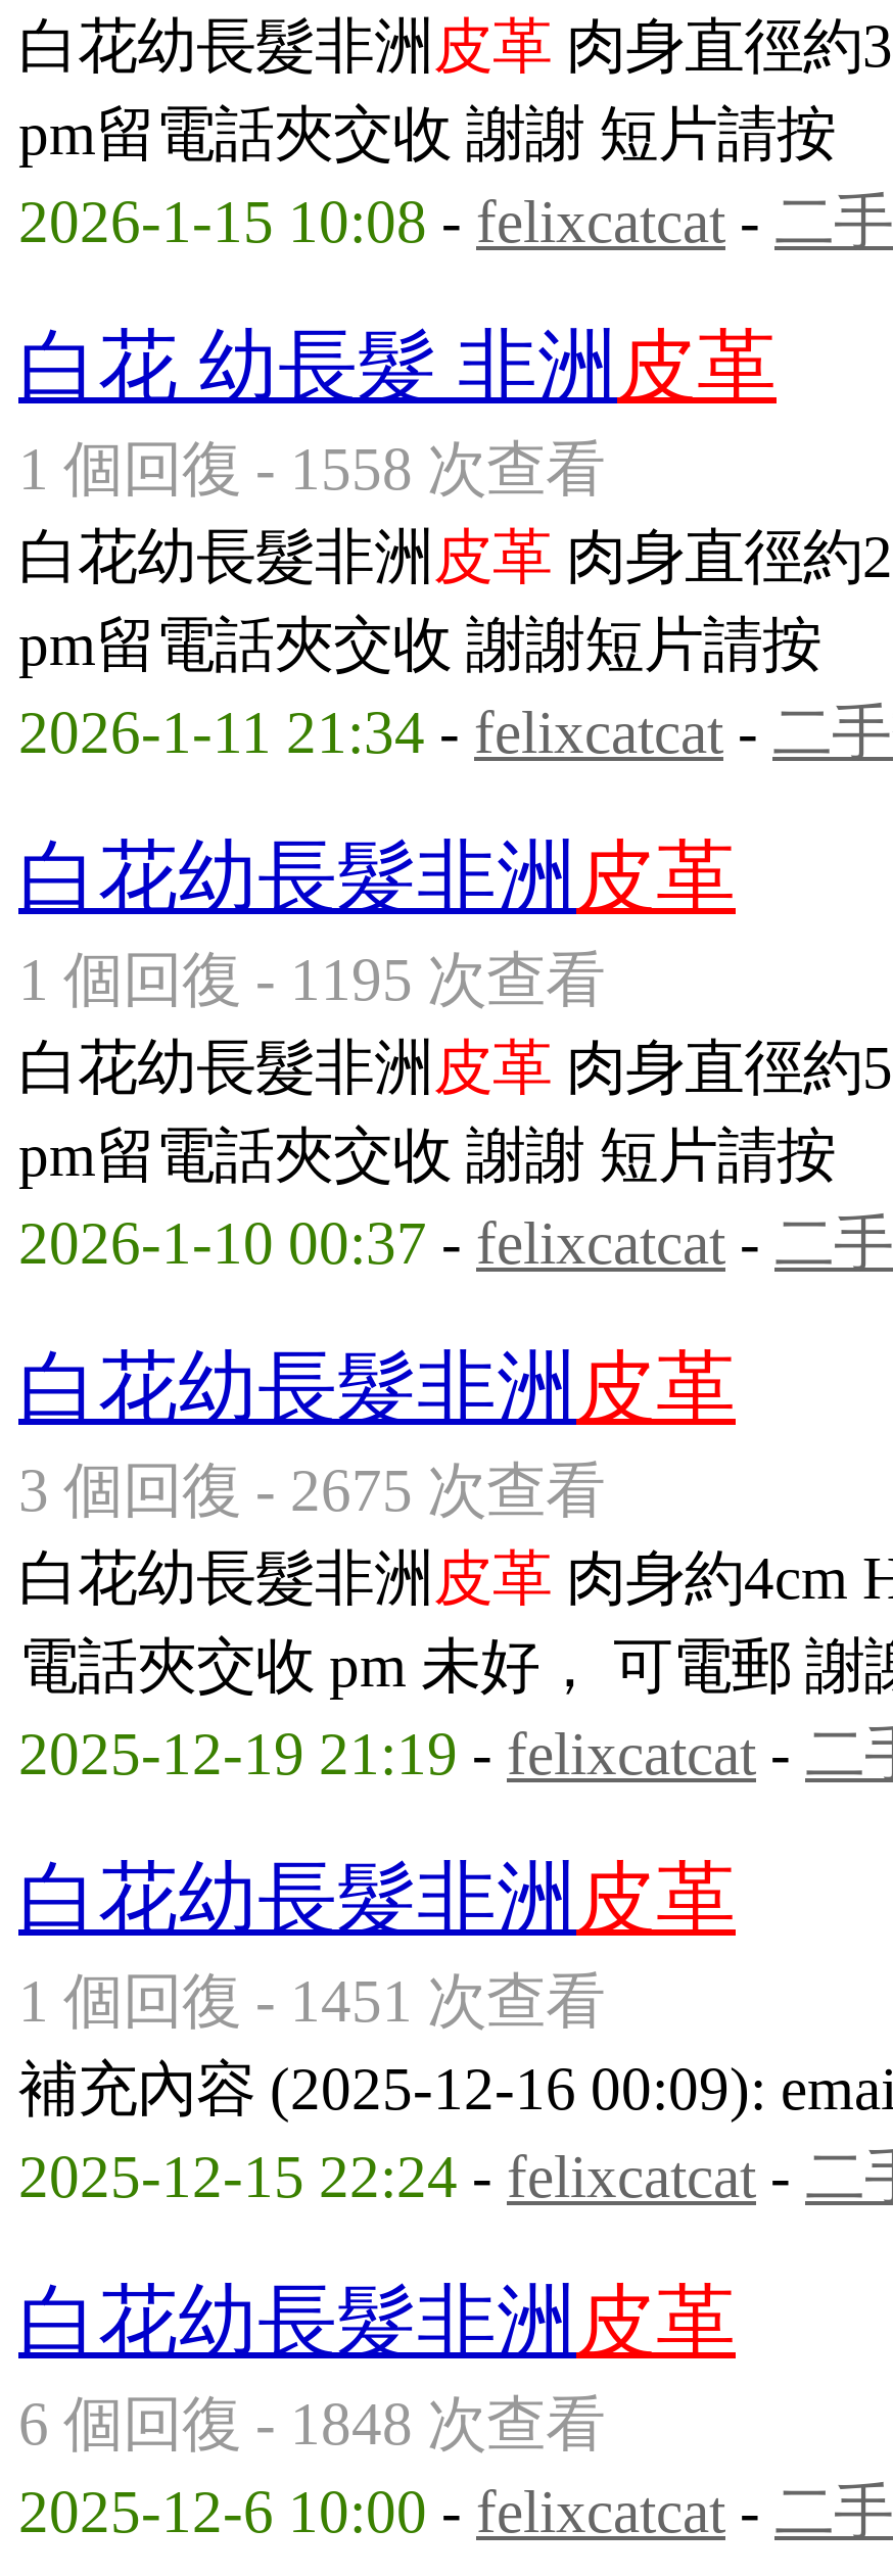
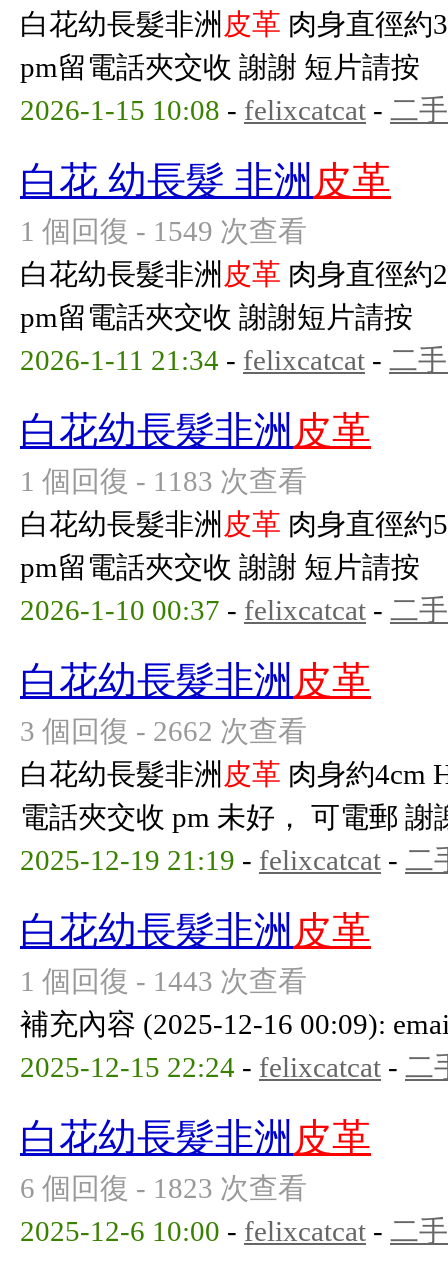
- 1 個回復 - 1558 次查看
+ 1 個回復 - 1549 次查看

- 1 個回復 - 1195 次查看
+ 1 個回復 - 1183 次查看

- 3 個回復 - 2675 次查看
+ 3 個回復 - 2662 次查看

- 1 個回復 - 1451 次查看
+ 1 個回復 - 1443 次查看

- 6 個回復 - 1848 次查看
+ 6 個回復 - 1823 次查看
